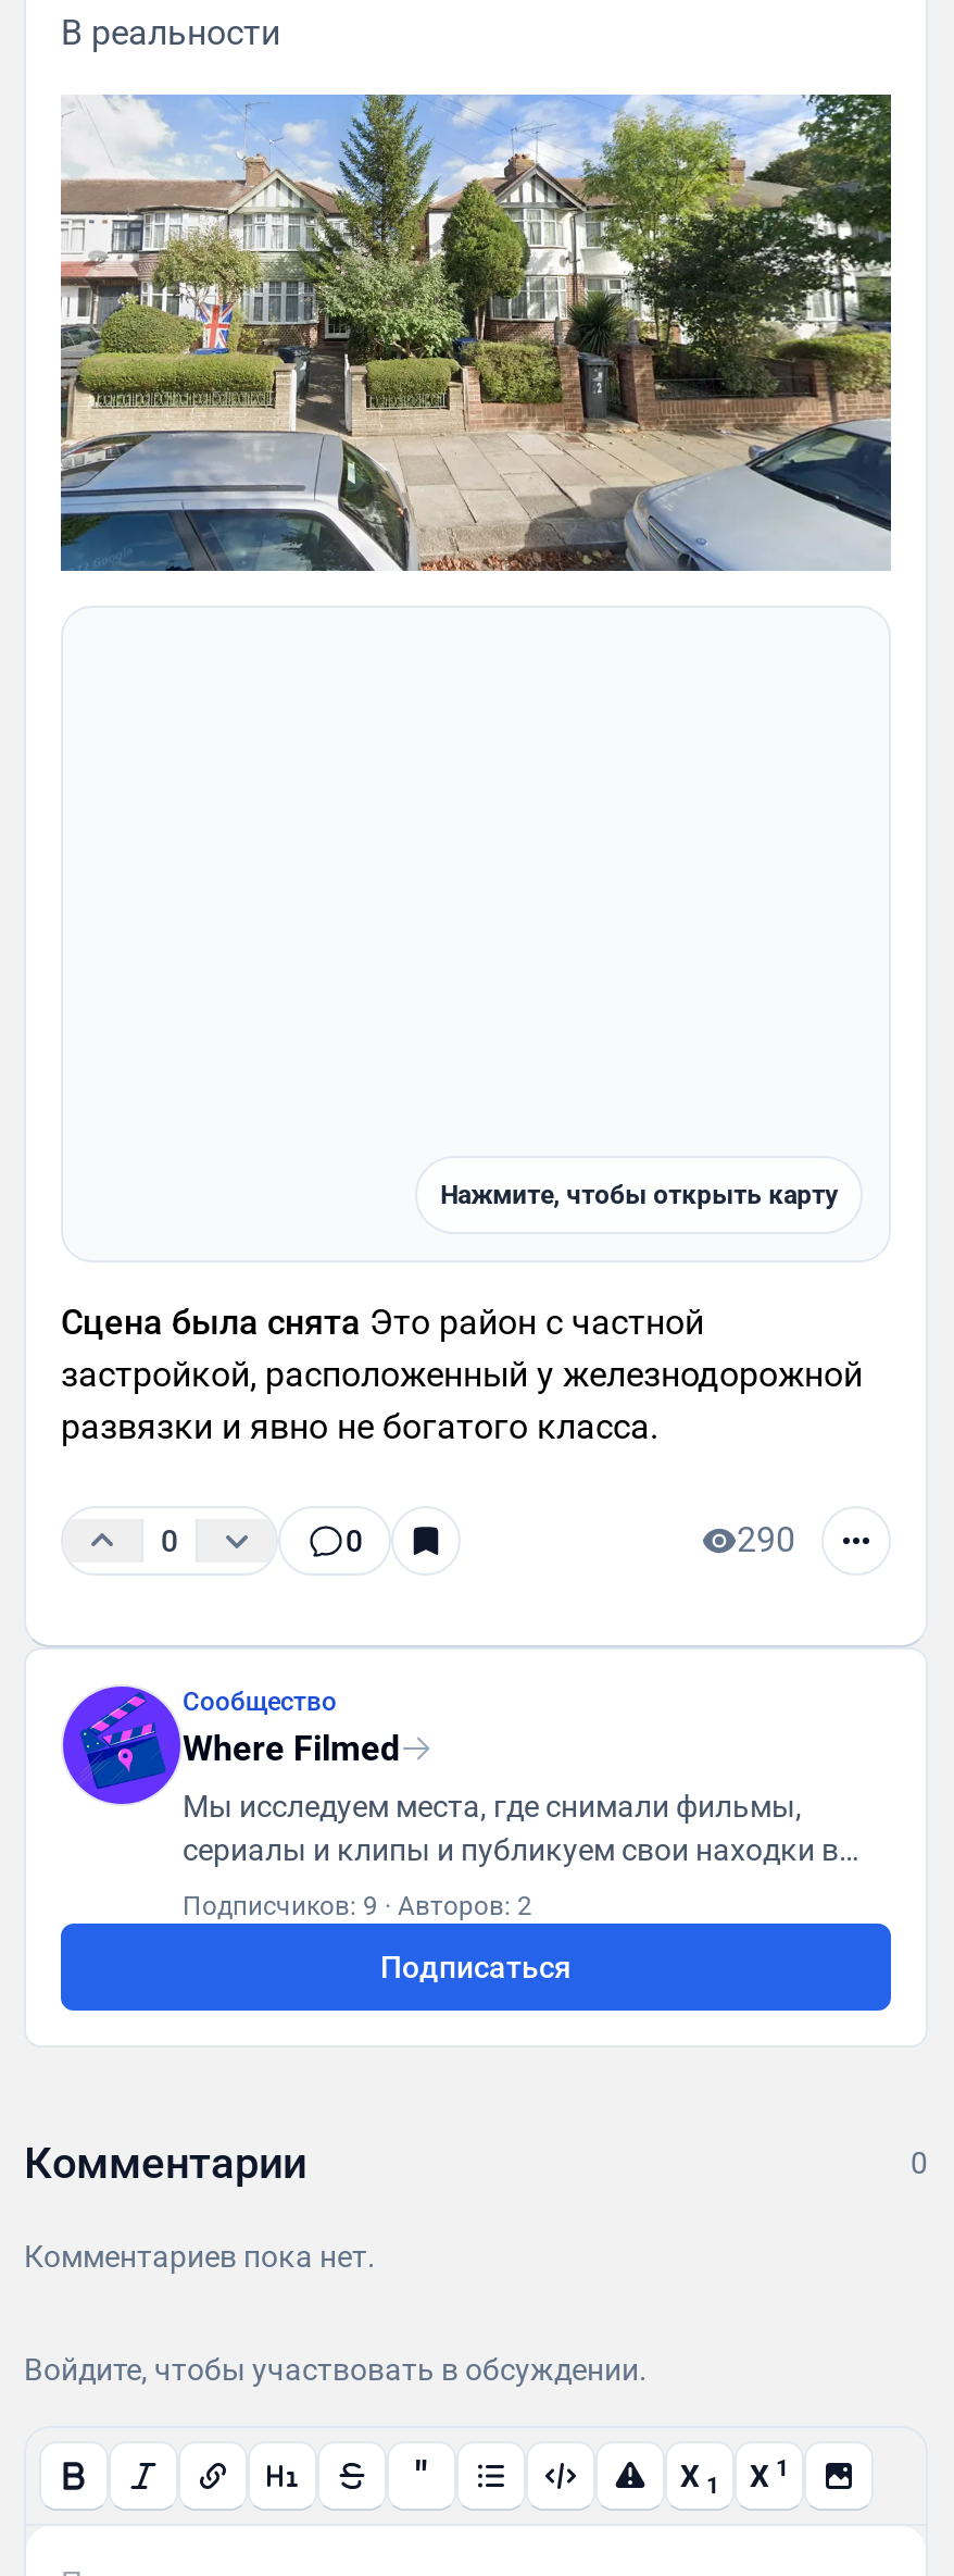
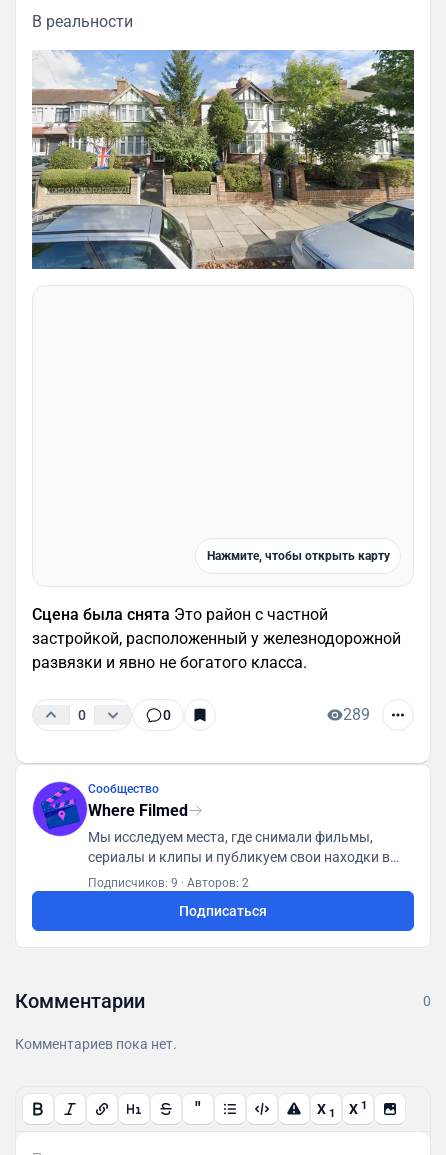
- 290
+ 289

- Войдите, чтобы участвовать в обсуждении.
